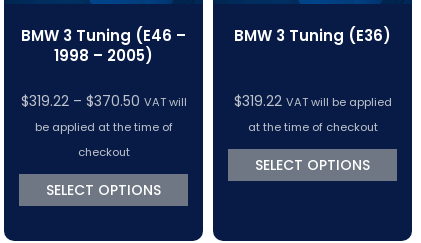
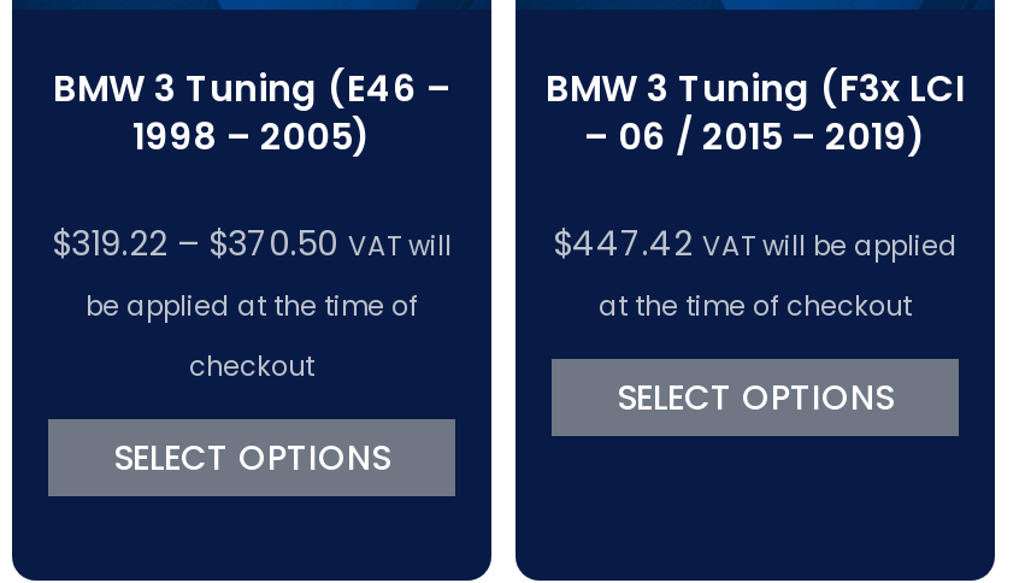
- BMW 3 Tuning (E36)
+ BMW 3 Tuning (F3x LCI
+ – 06 / 2015 – 2019)

- $319.22 VAT will be applied
+ $447.42 VAT will be applied
